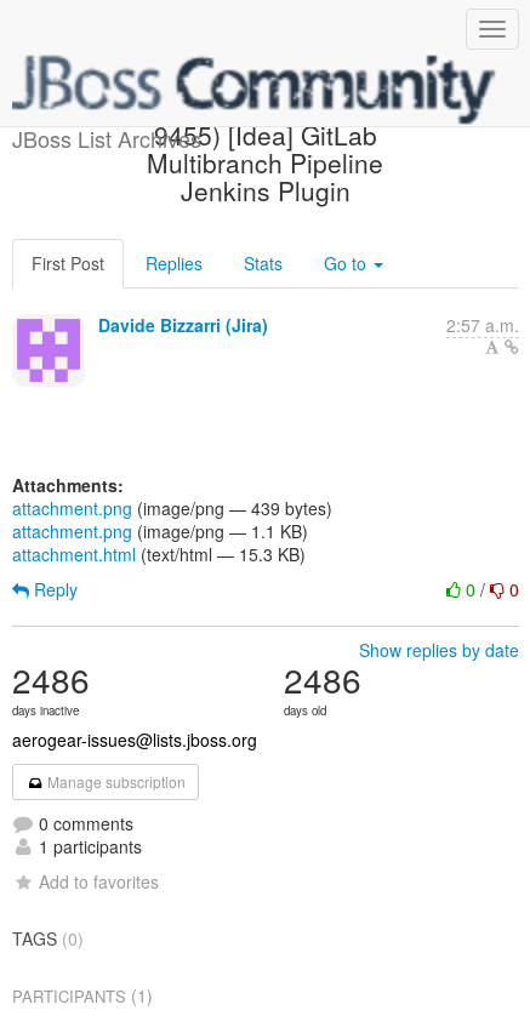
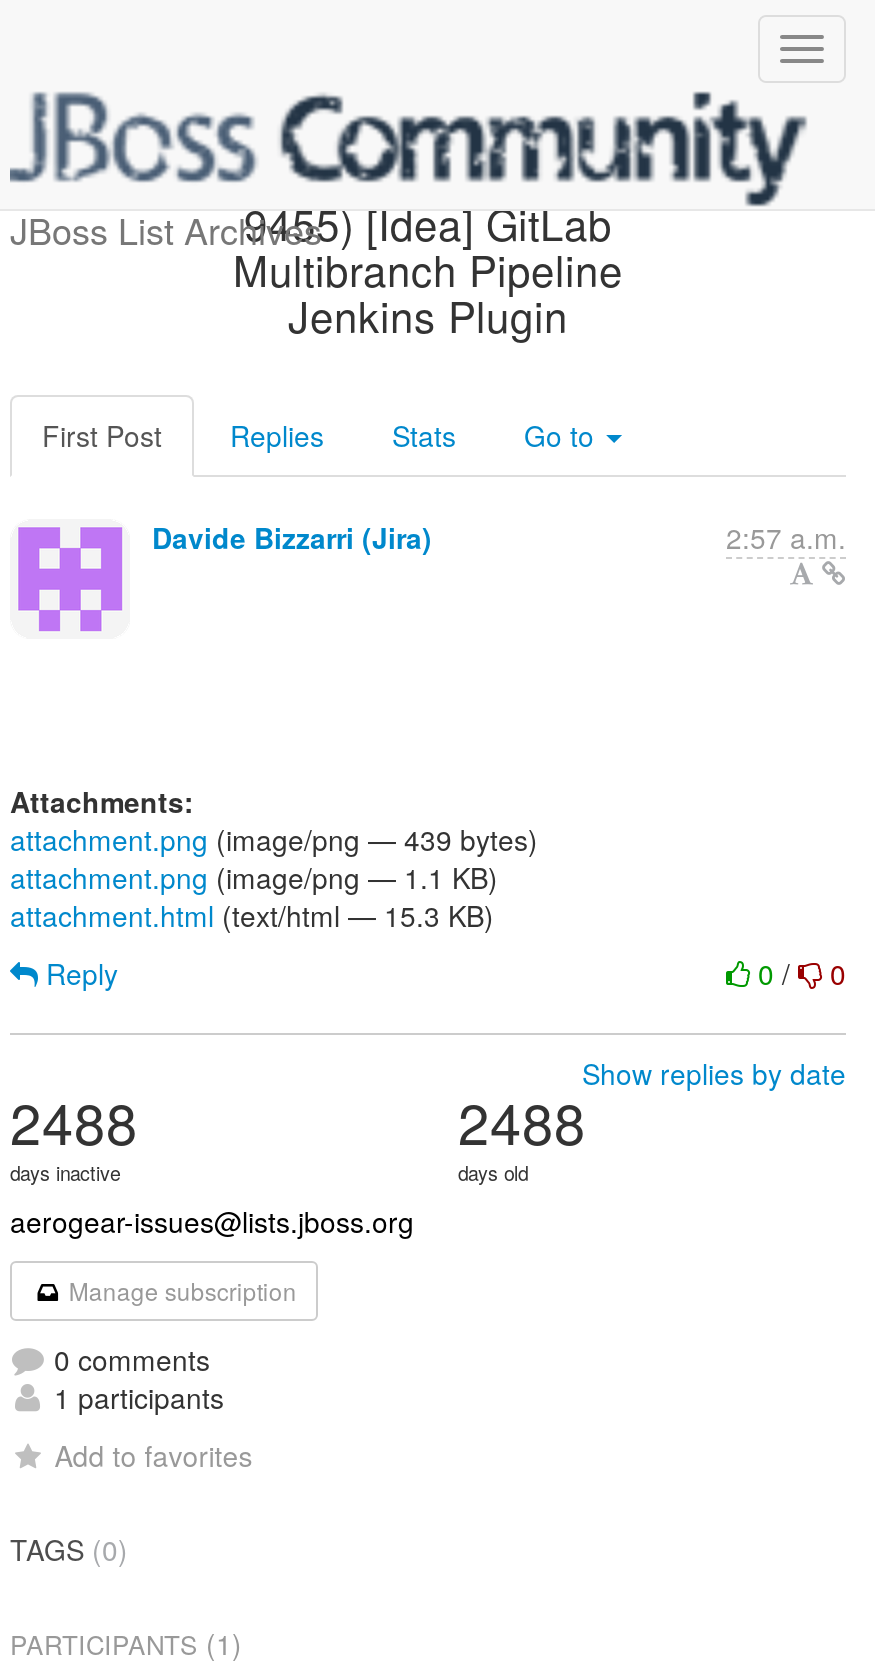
- 2486
+ 2488

- 2486
+ 2488
